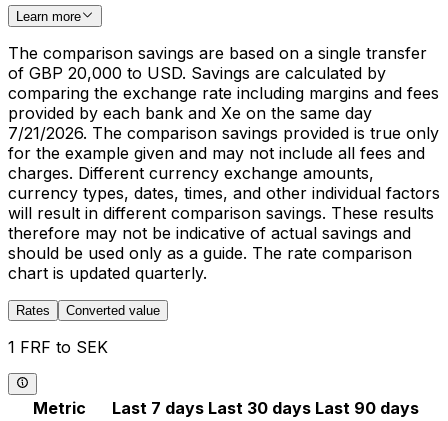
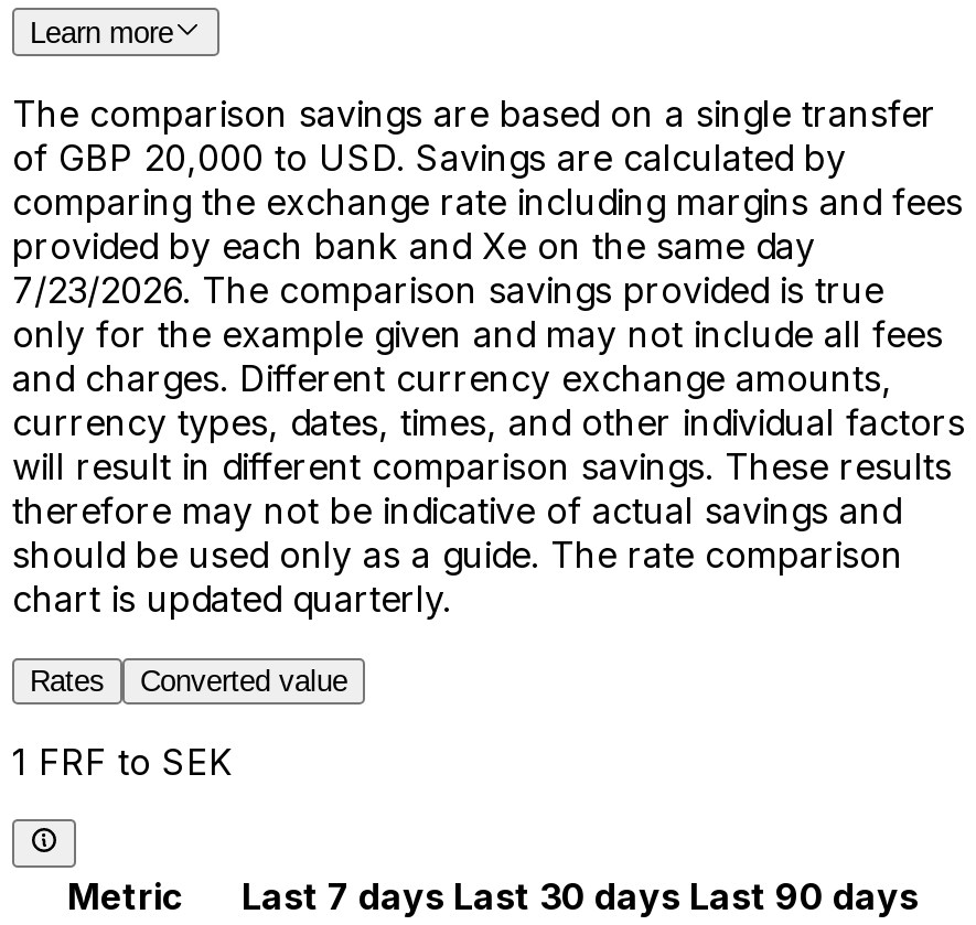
- 7/21/2026. The comparison savings provided is true only
- for the example given and may not include all fees and
- charges. Different currency exchange amounts,
+ 7/23/2026. The comparison savings provided is true
+ only for the example given and may not include all fees
+ and charges. Different currency exchange amounts,
